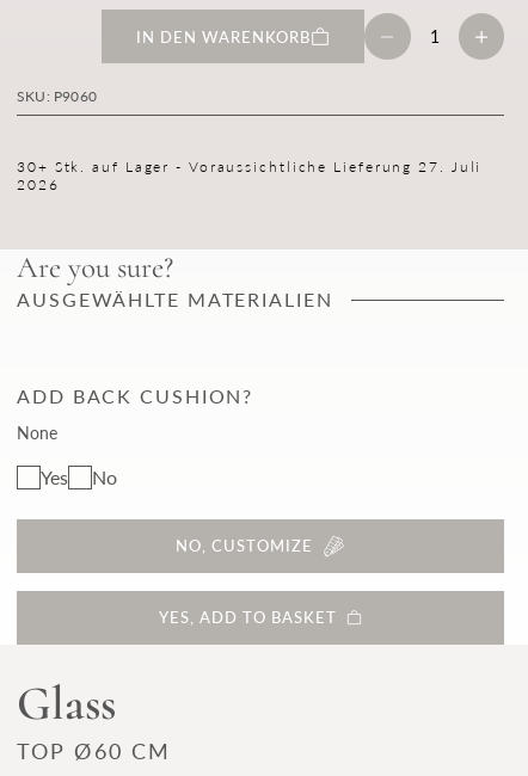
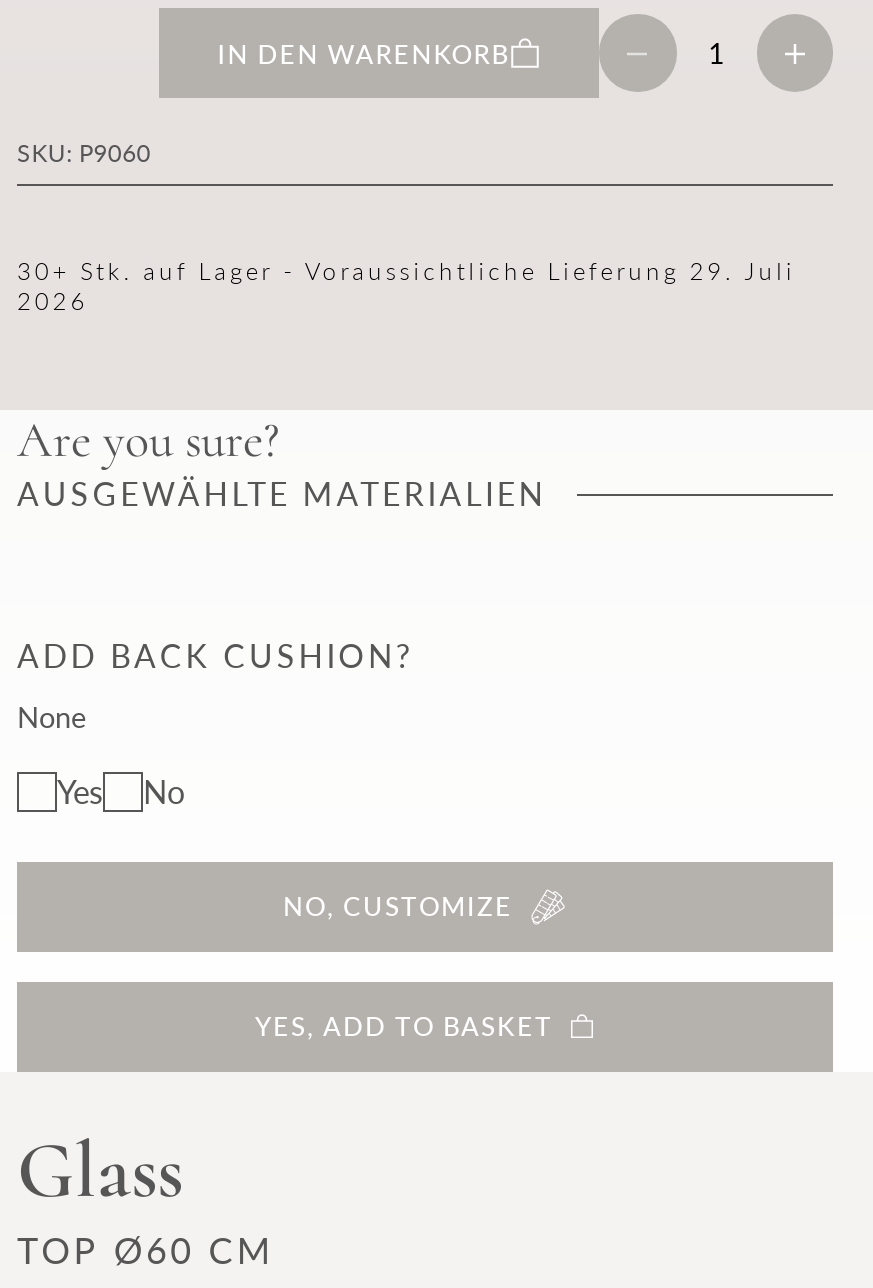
- 30+ Stk. auf Lager - Voraussichtliche Lieferung 27. Juli
+ 30+ Stk. auf Lager - Voraussichtliche Lieferung 29. Juli
